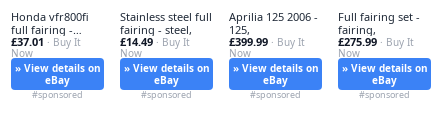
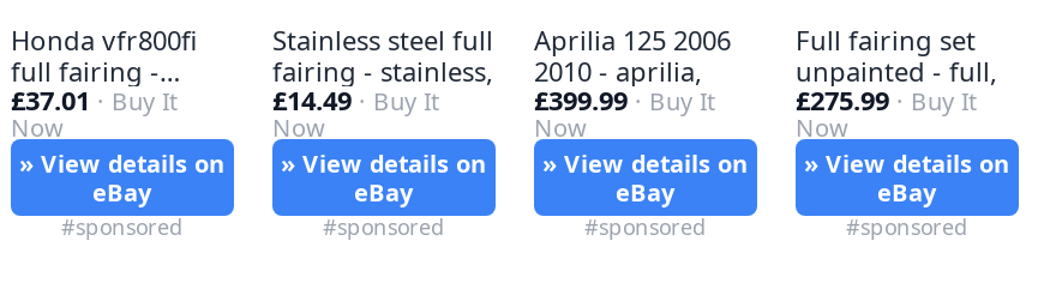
- Aprilia 125 2006 -
- 125,
+ Aprilia 125 2006
+ 2010 - aprilia,

- Full fairing set -
- fairing,
+ Full fairing set
+ unpainted - full,

- fairing - steel,
+ fairing - stainless,
